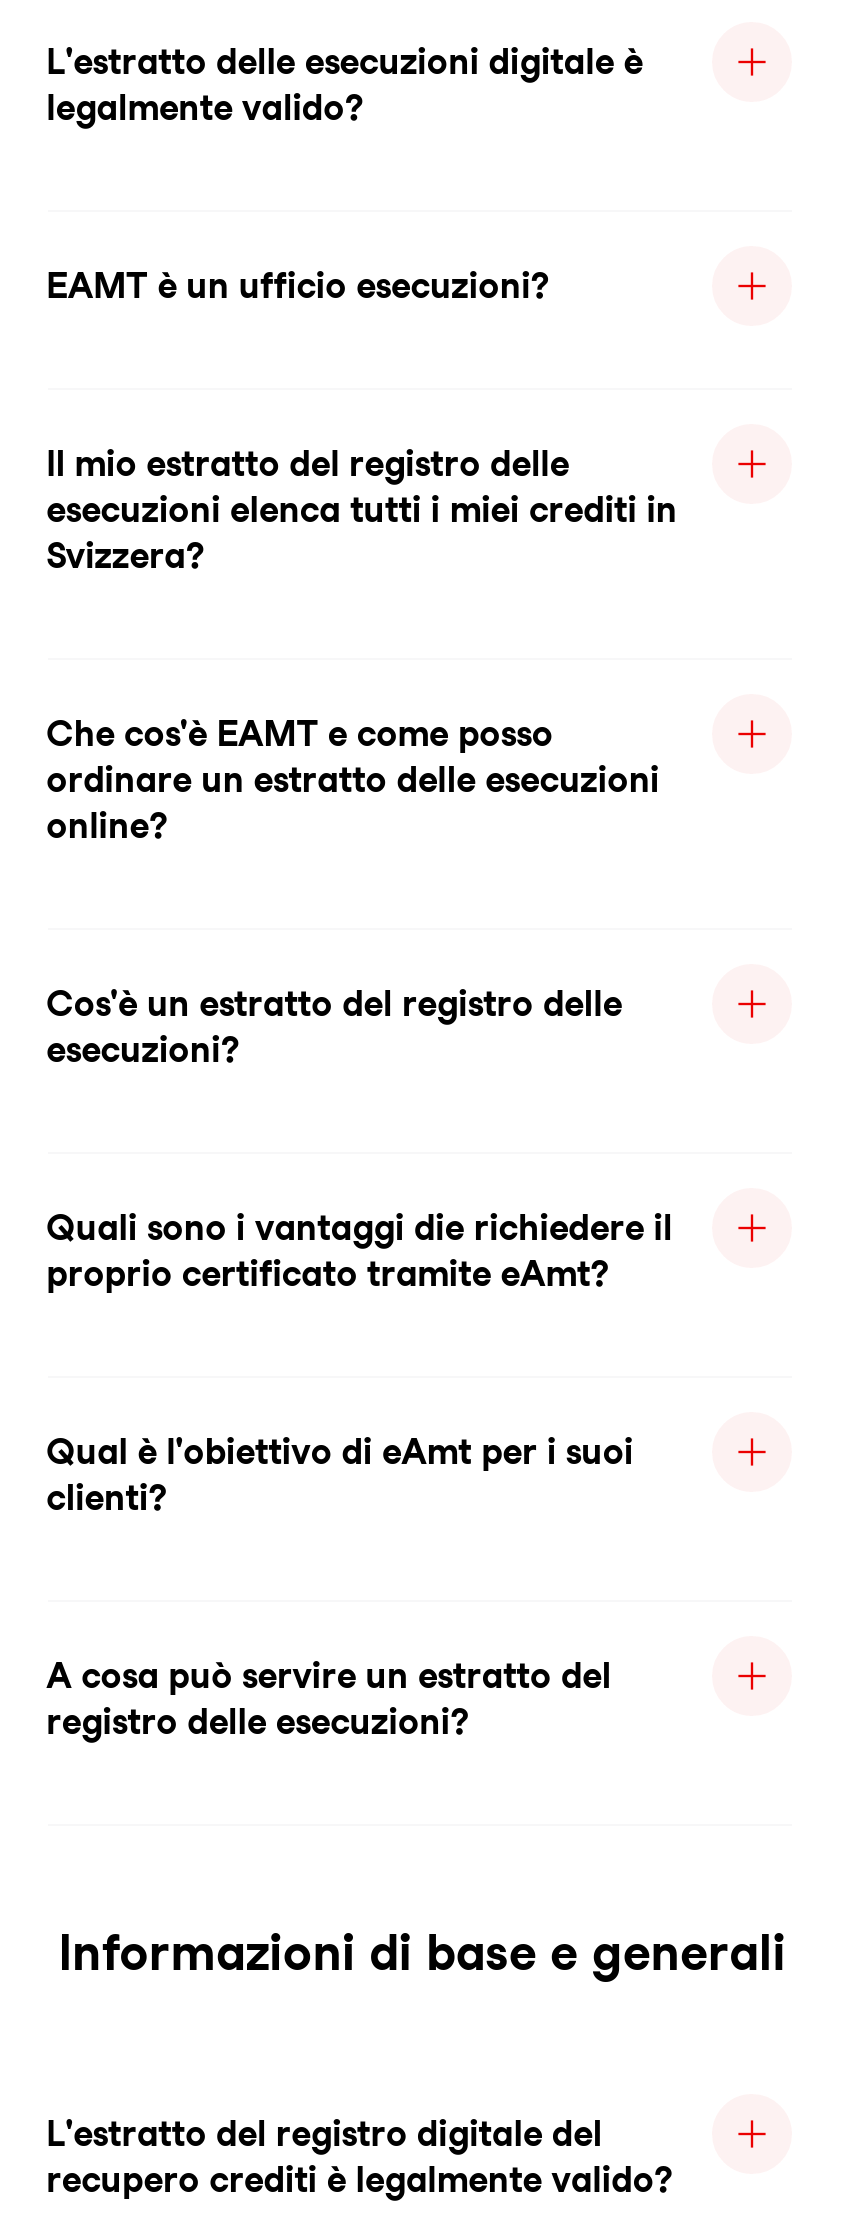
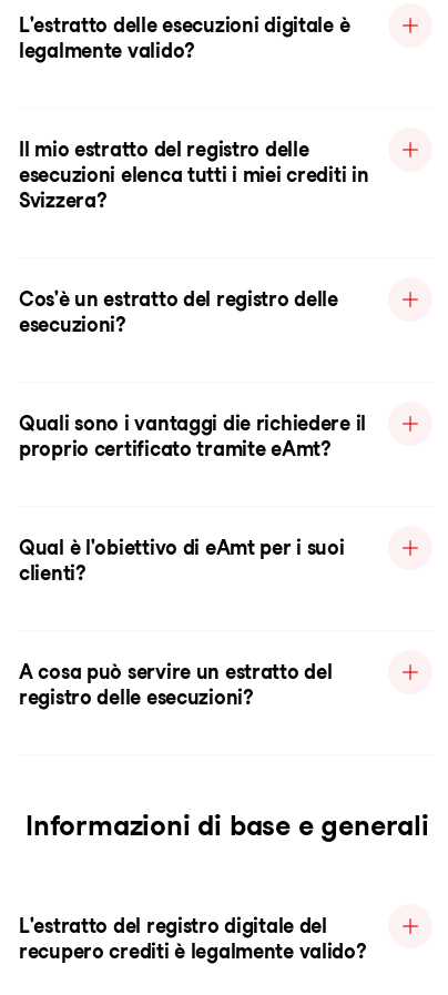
- EAMT è un ufficio esecuzioni?

- Che cos'è EAMT e come posso
- ordinare un estratto delle esecuzioni
- online?
